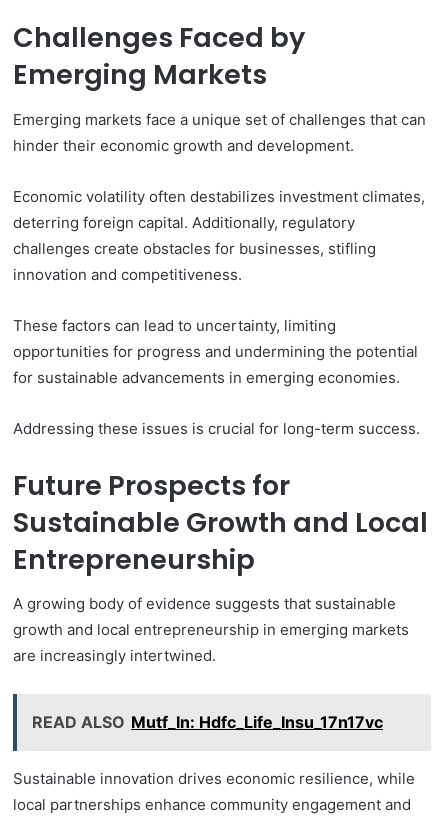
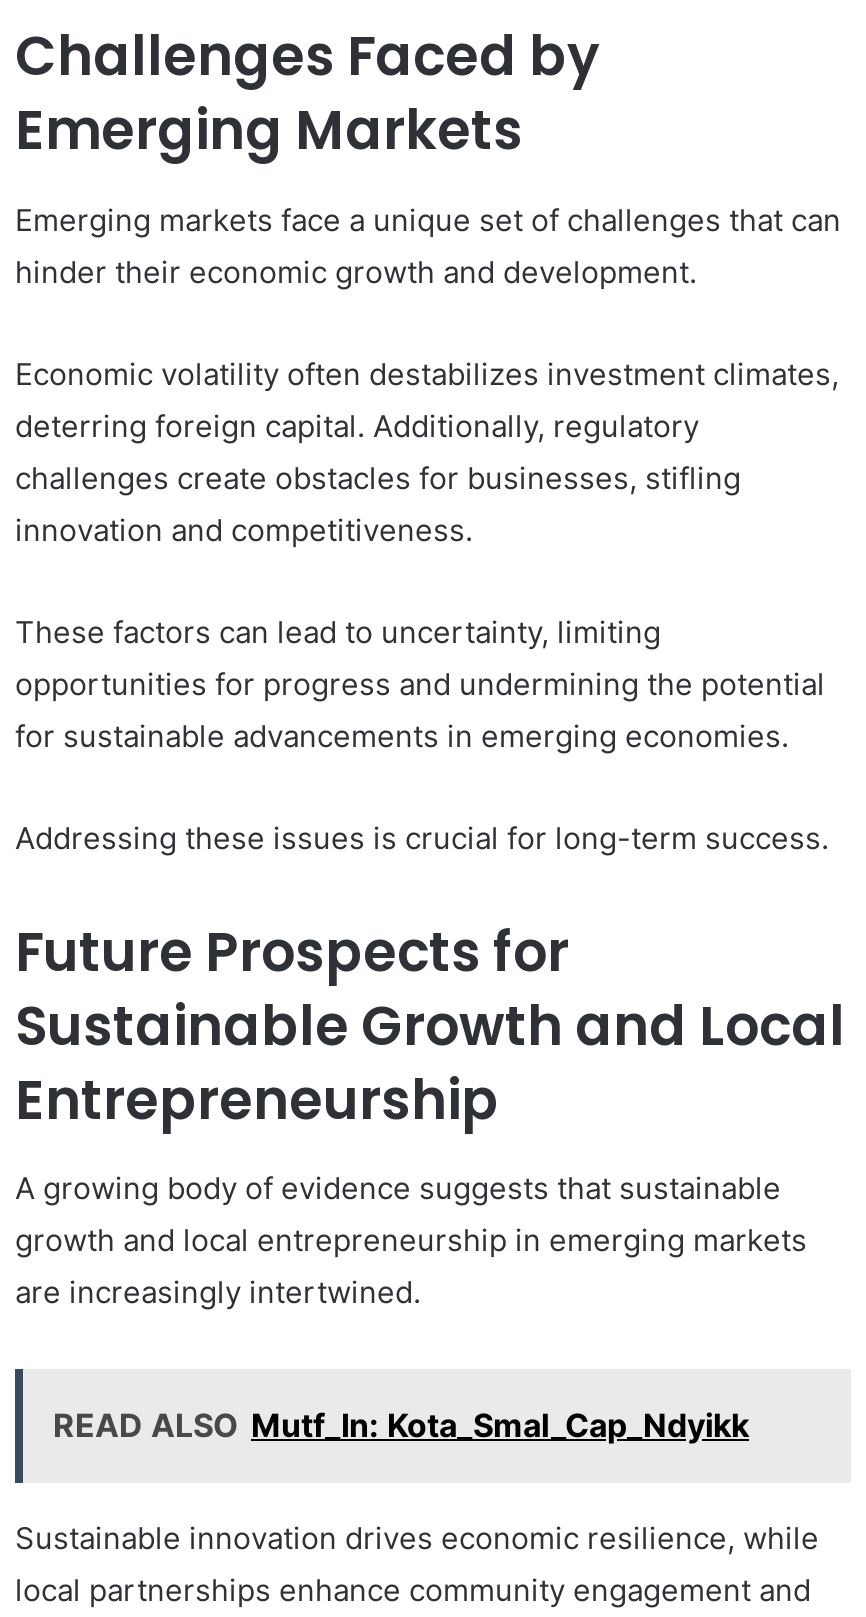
- READ ALSO Mutf_In: Hdfc_Life_Insu_17n17vc
+ READ ALSO Mutf_In: Kota_Smal_Cap_Ndyikk
